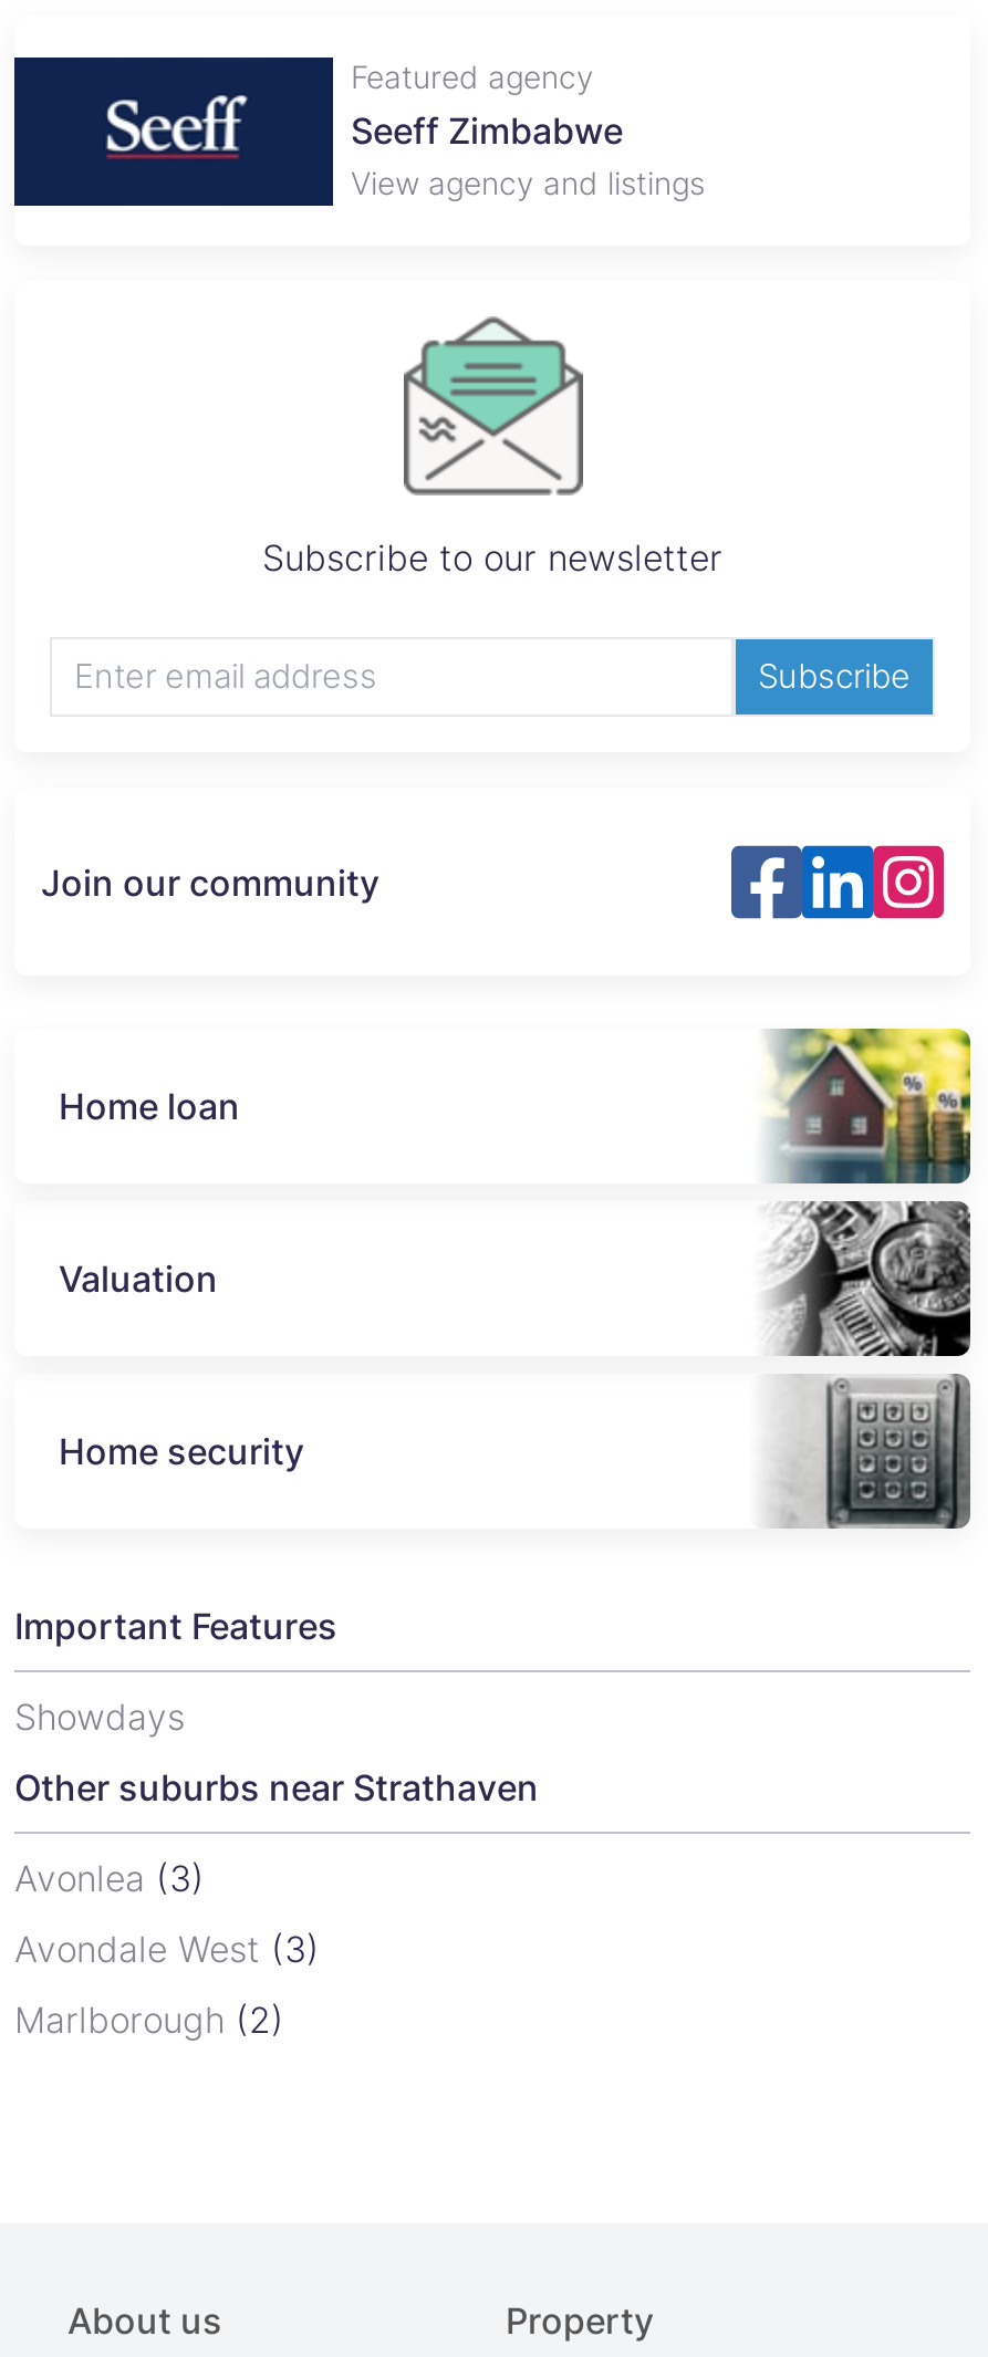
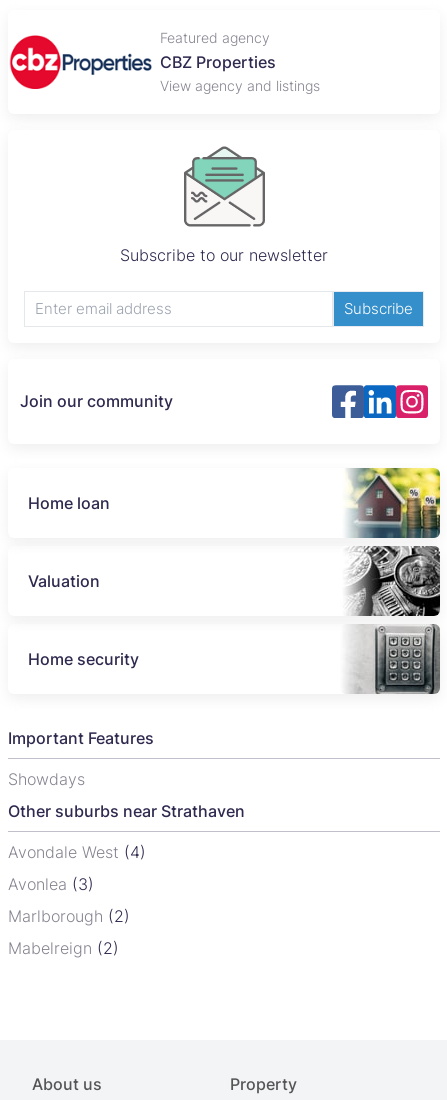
- [image]
- Seeff Zimbabwe
+ [image]
+ CBZ Properties

+ Avondale West (4)

- Avondale West (3)

+ Mabelreign (2)
